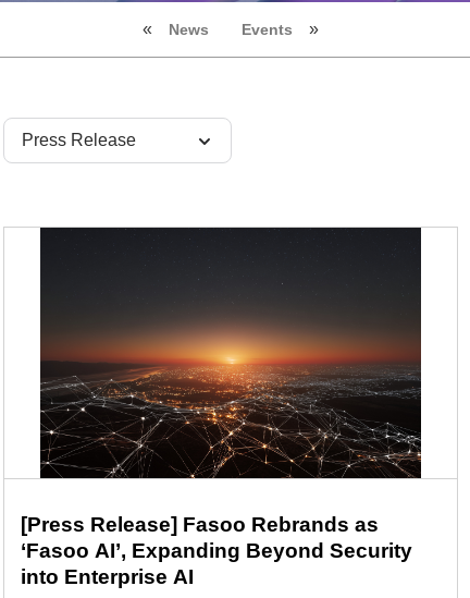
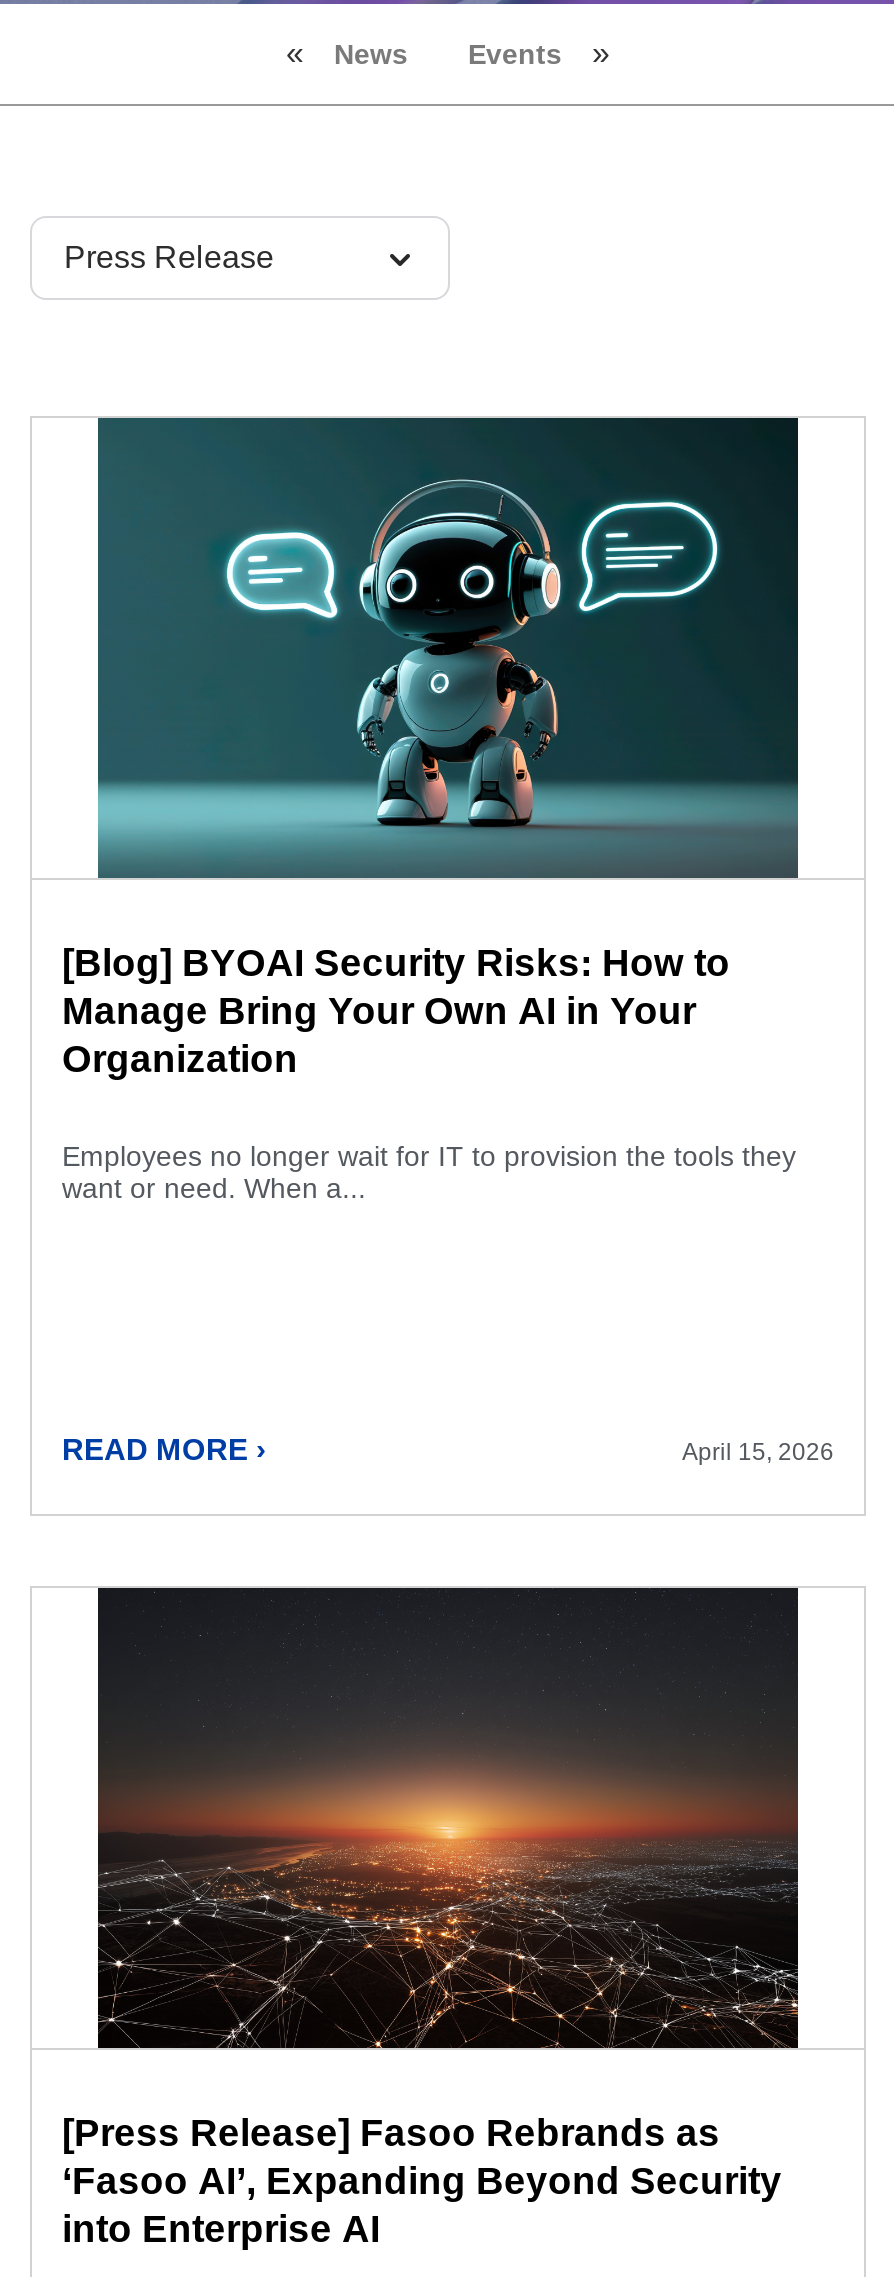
+ [image]
+ [Blog] BYOAI Security Risks: How to
+ Manage Bring Your Own AI in Your
+ Organization
+ Employees no longer wait for IT to provision the tools they
+ want or need. When a...

+ READ MORE ›
+ April 15, 2026
